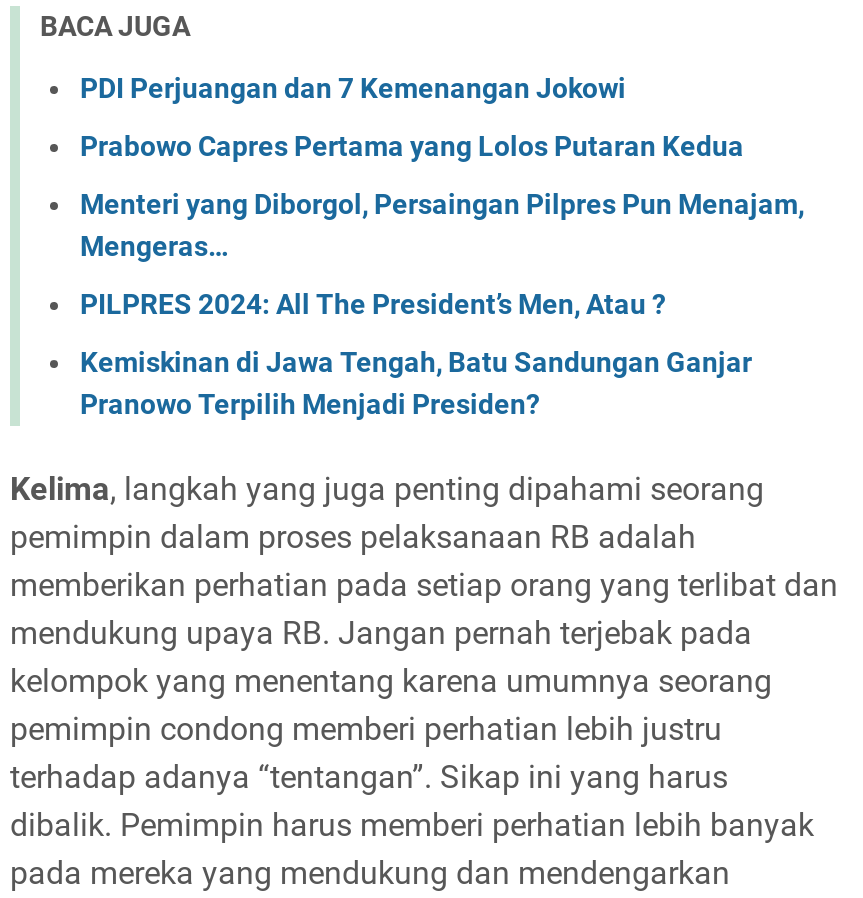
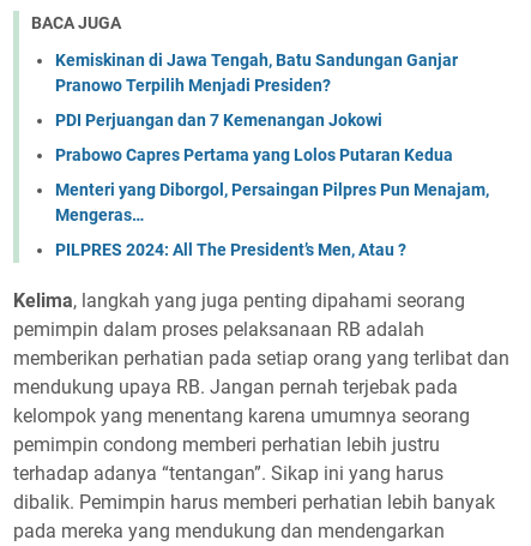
moved down: PDI Perjuangan dan 7 Kemenangan Jokowi | Prabowo Capres Pertama yang Lolos Putaran Kedua | Menteri yang Diborgol, Persaingan Pilpres Pun Menajam, | Mengeras… | PILPRES 2024: All The President’s Men, Atau ?

moved up: Kemiskinan di Jawa Tengah, Batu Sandungan Ganjar | Pranowo Terpilih Menjadi Presiden?
